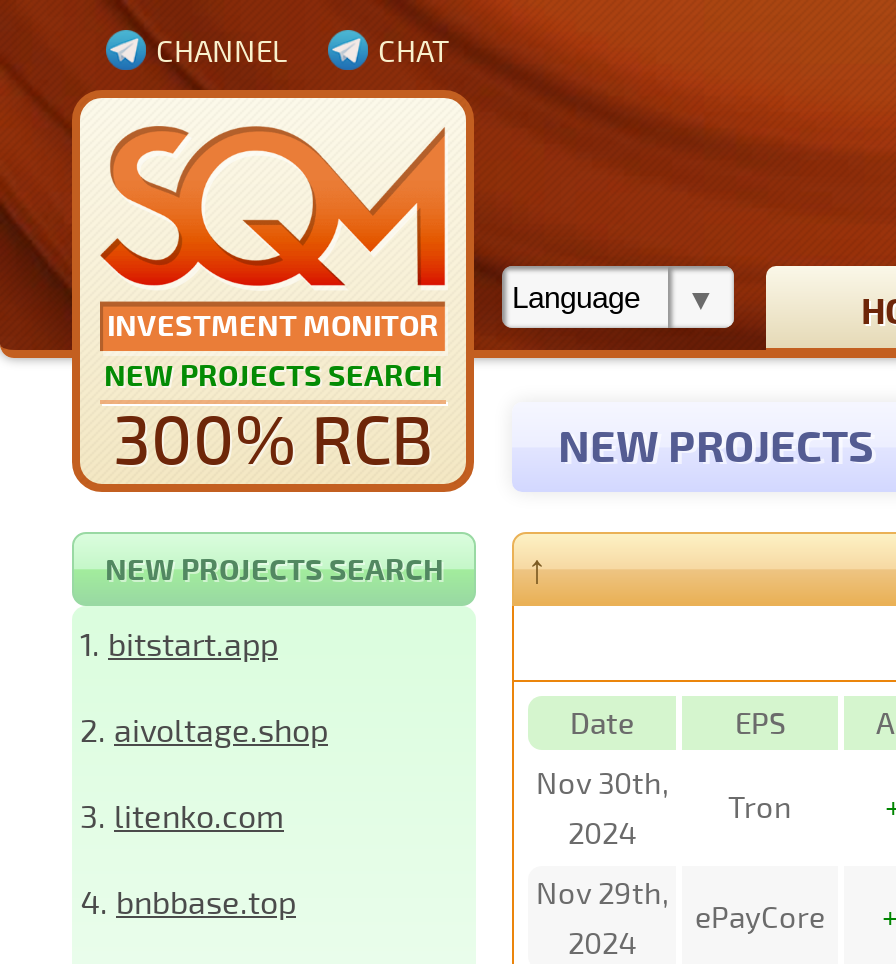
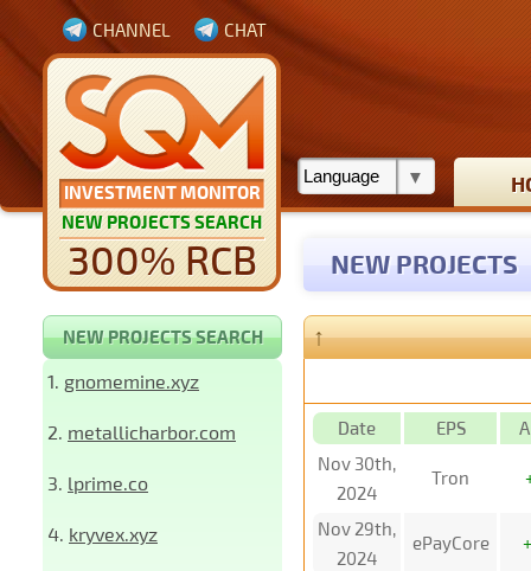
- 1. bitstart.app
+ 1. gnomemine.xyz

- 2. aivoltage.shop
+ 2. metallicharbor.com

- 3. litenko.com
+ 3. lprime.co

- 4. bnbbase.top
+ 4. kryvex.xyz
